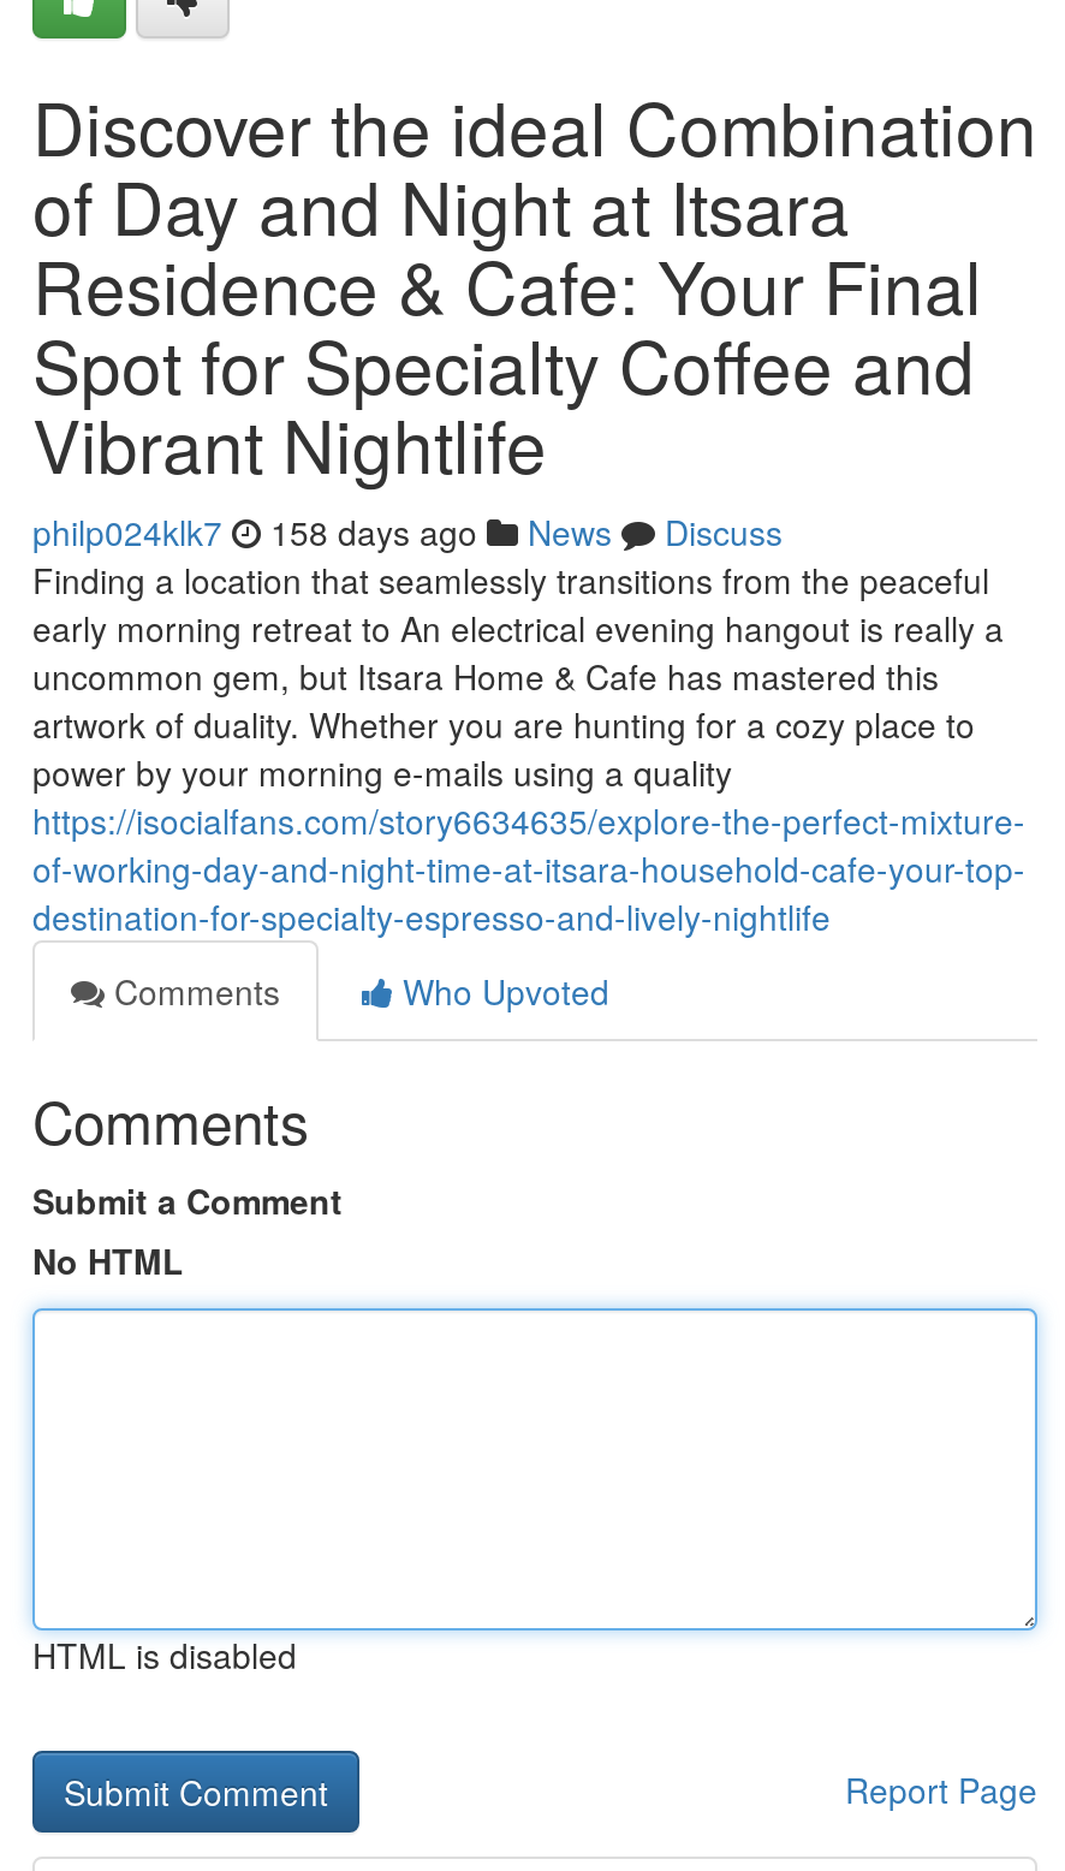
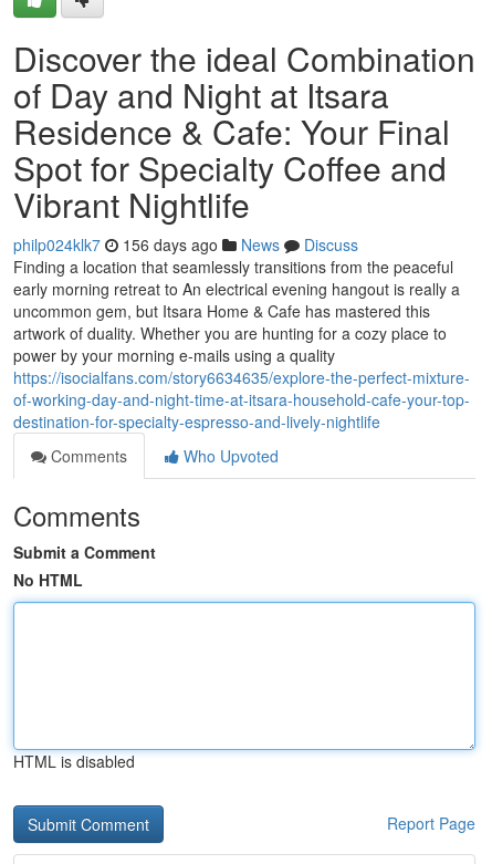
- philp024klk7 158 days ago News Discuss
+ philp024klk7 156 days ago News Discuss
